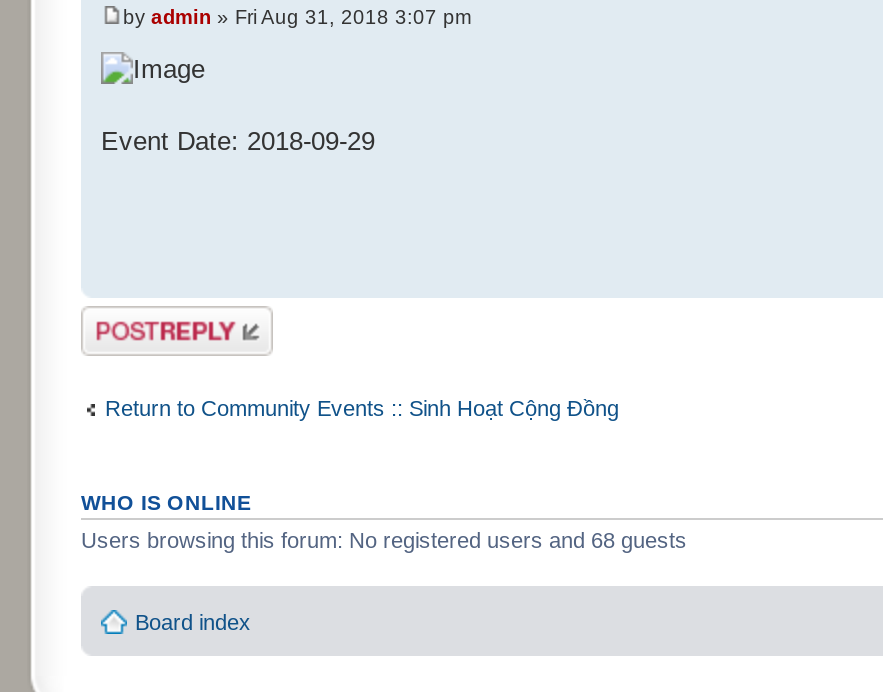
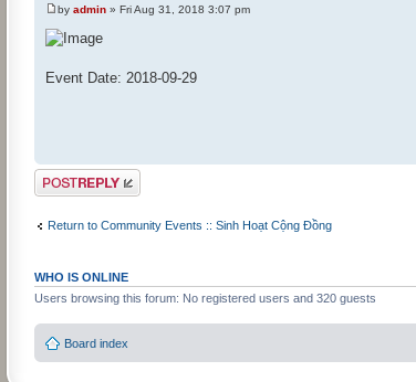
- Users browsing this forum: No registered users and 68 guests
+ Users browsing this forum: No registered users and 320 guests
